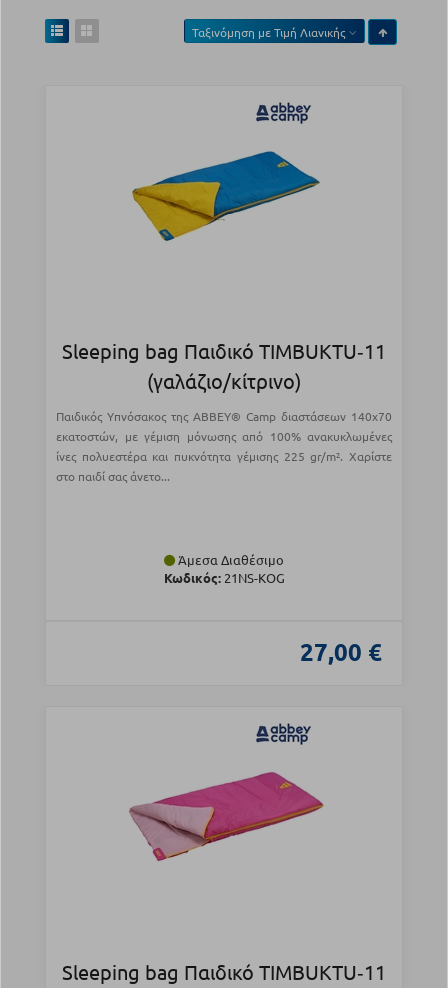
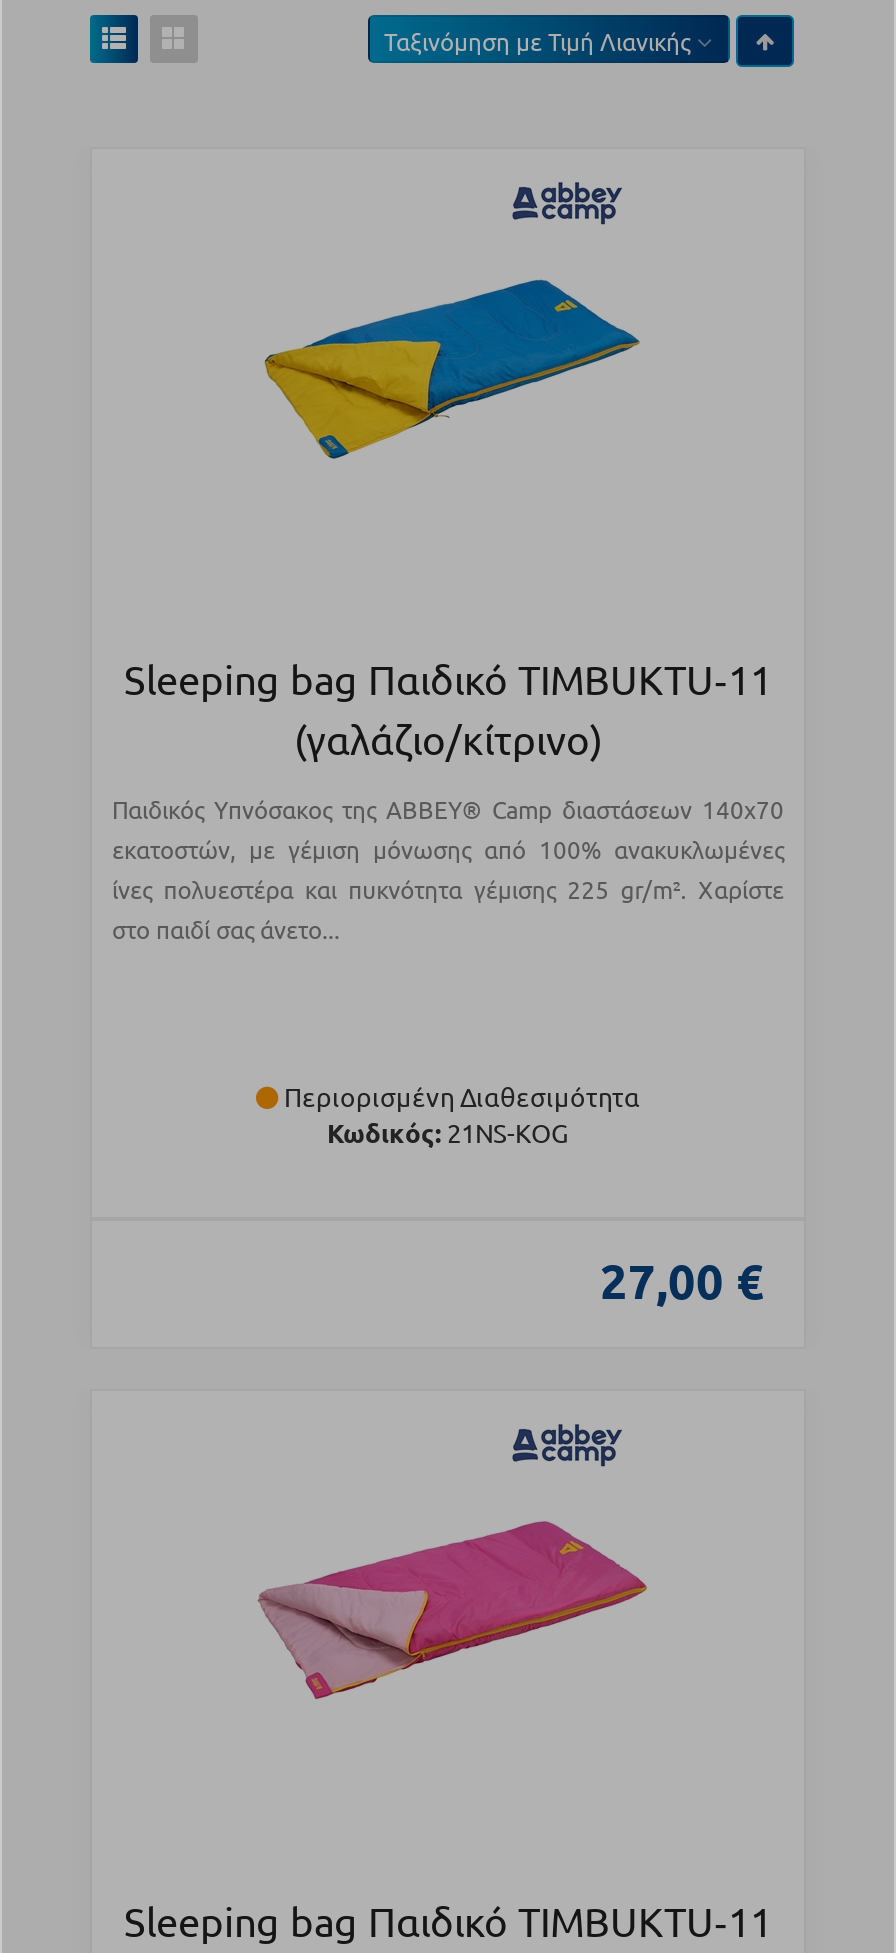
- Άμεσα Διαθέσιμο
+ Περιορισμένη Διαθεσιμότητα
